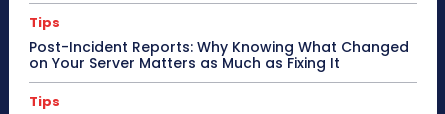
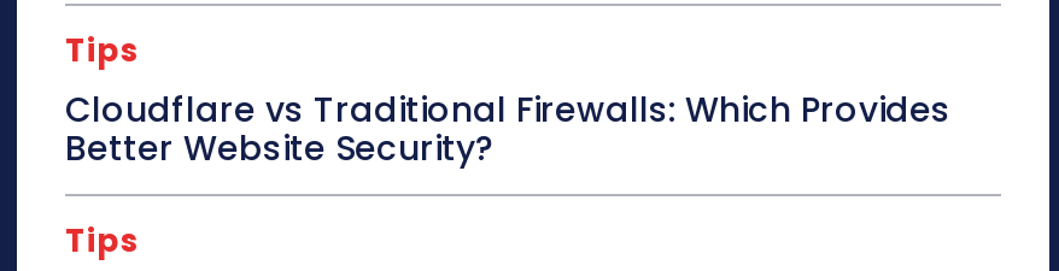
- Post-Incident Reports: Why Knowing What Changed
- on Your Server Matters as Much as Fixing It
+ Cloudflare vs Traditional Firewalls: Which Provides
+ Better Website Security?
